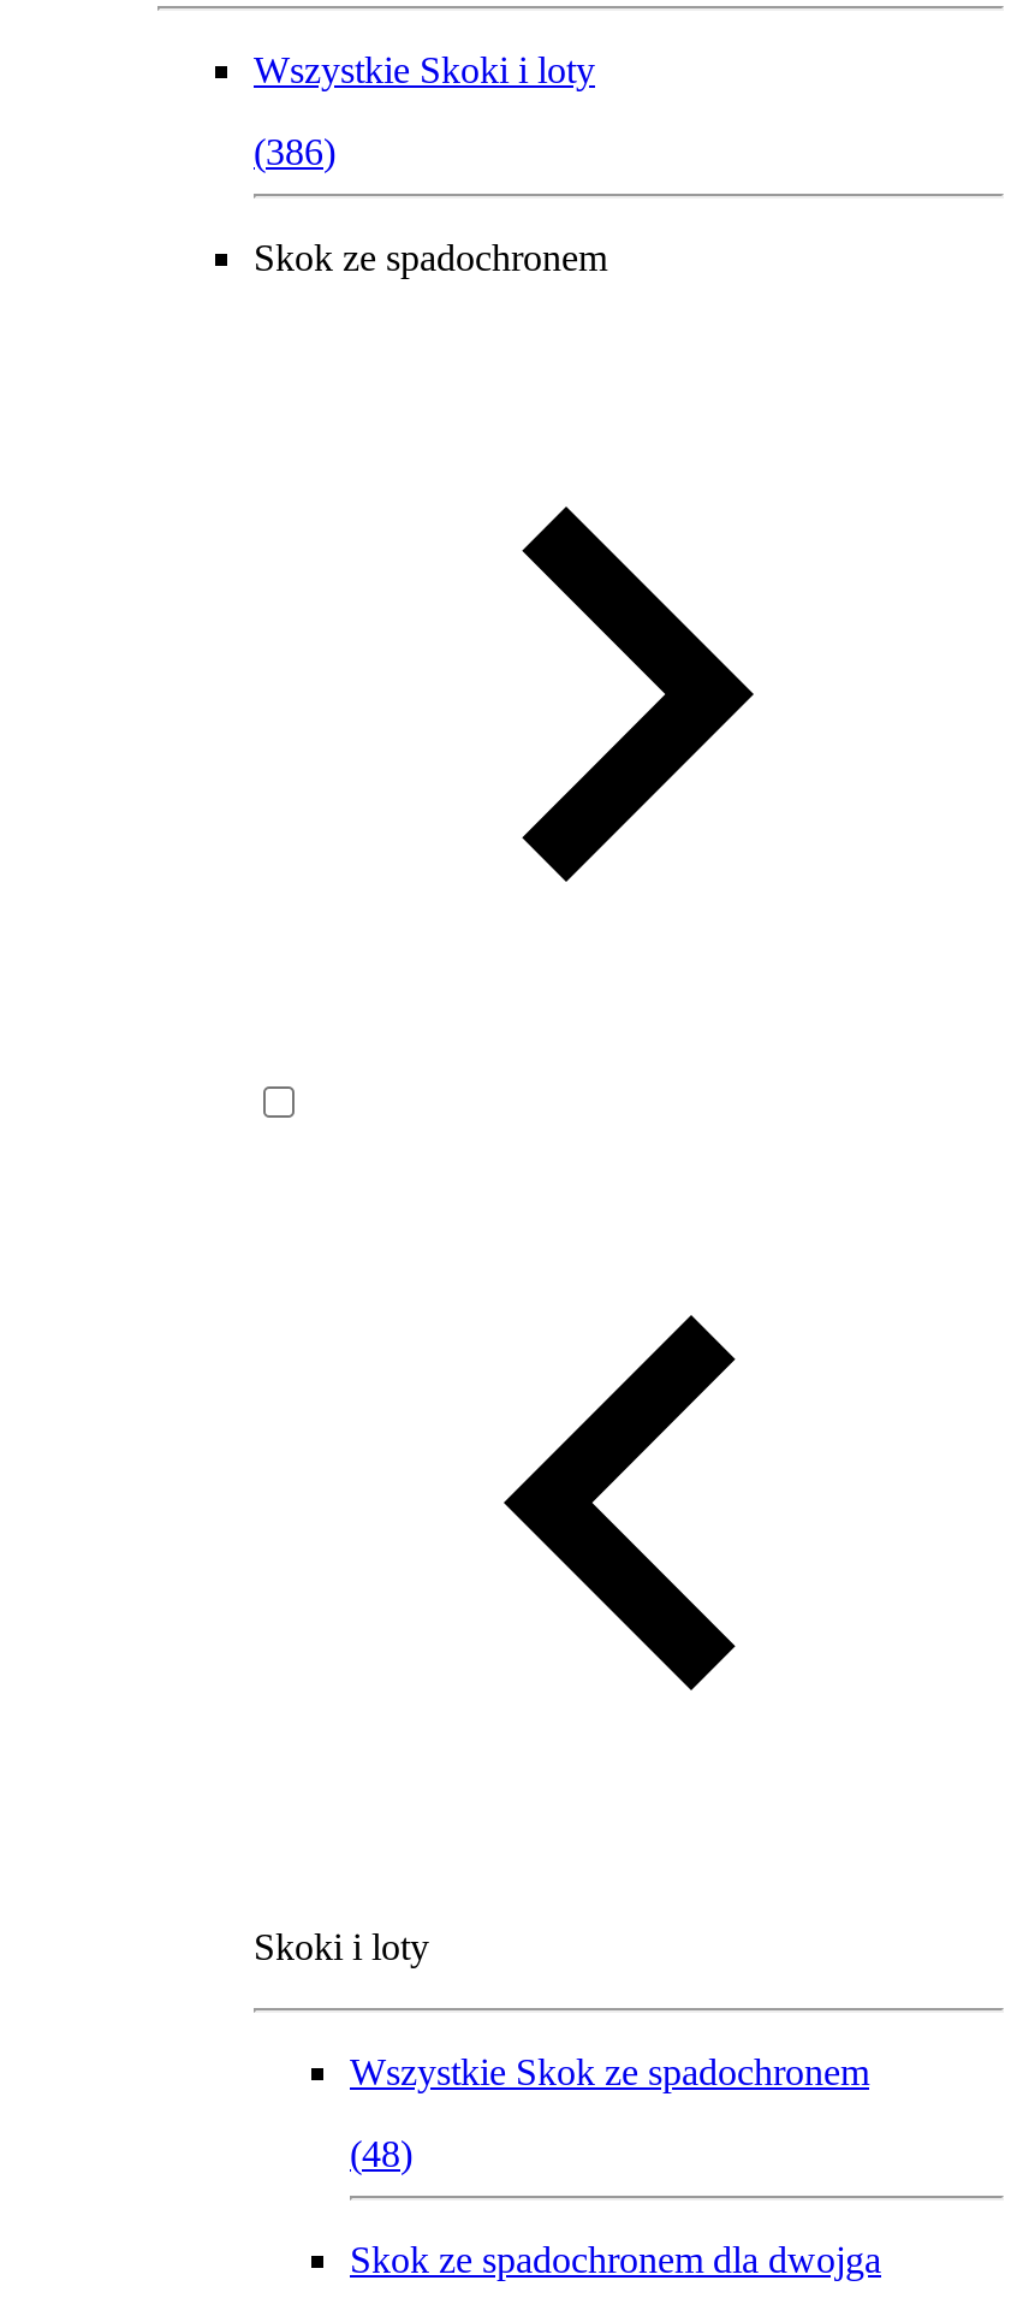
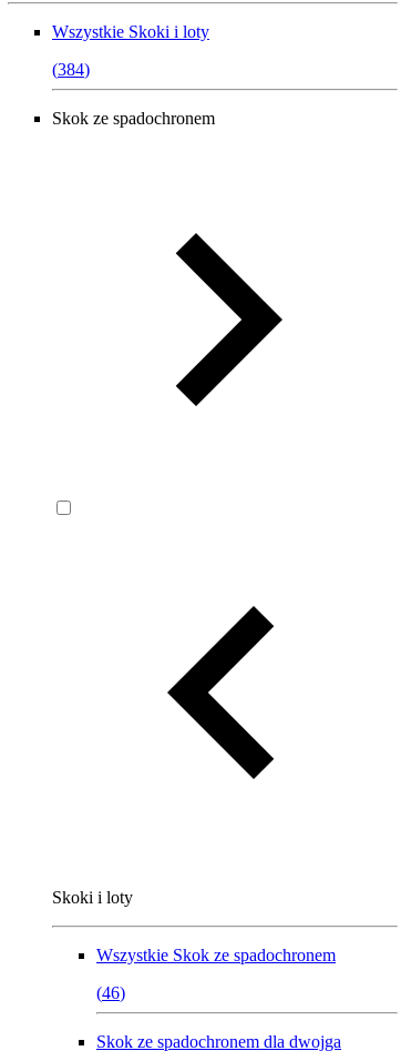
- (386)
+ (384)

- (48)
+ (46)
